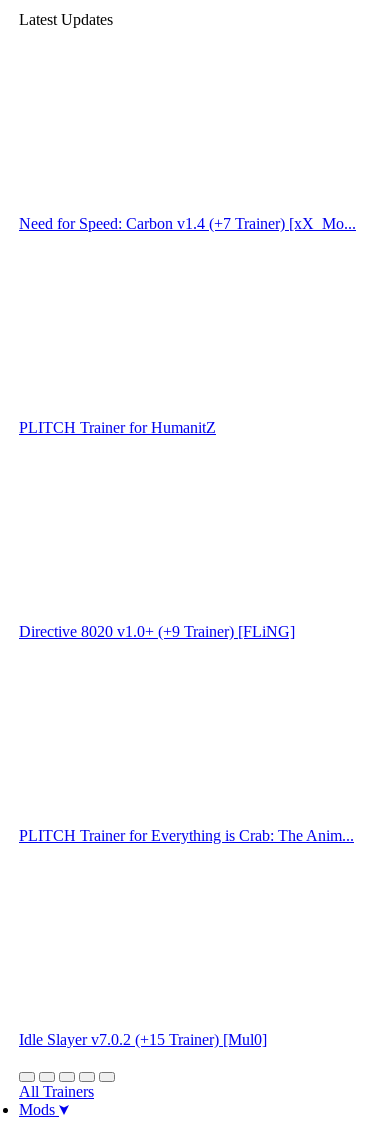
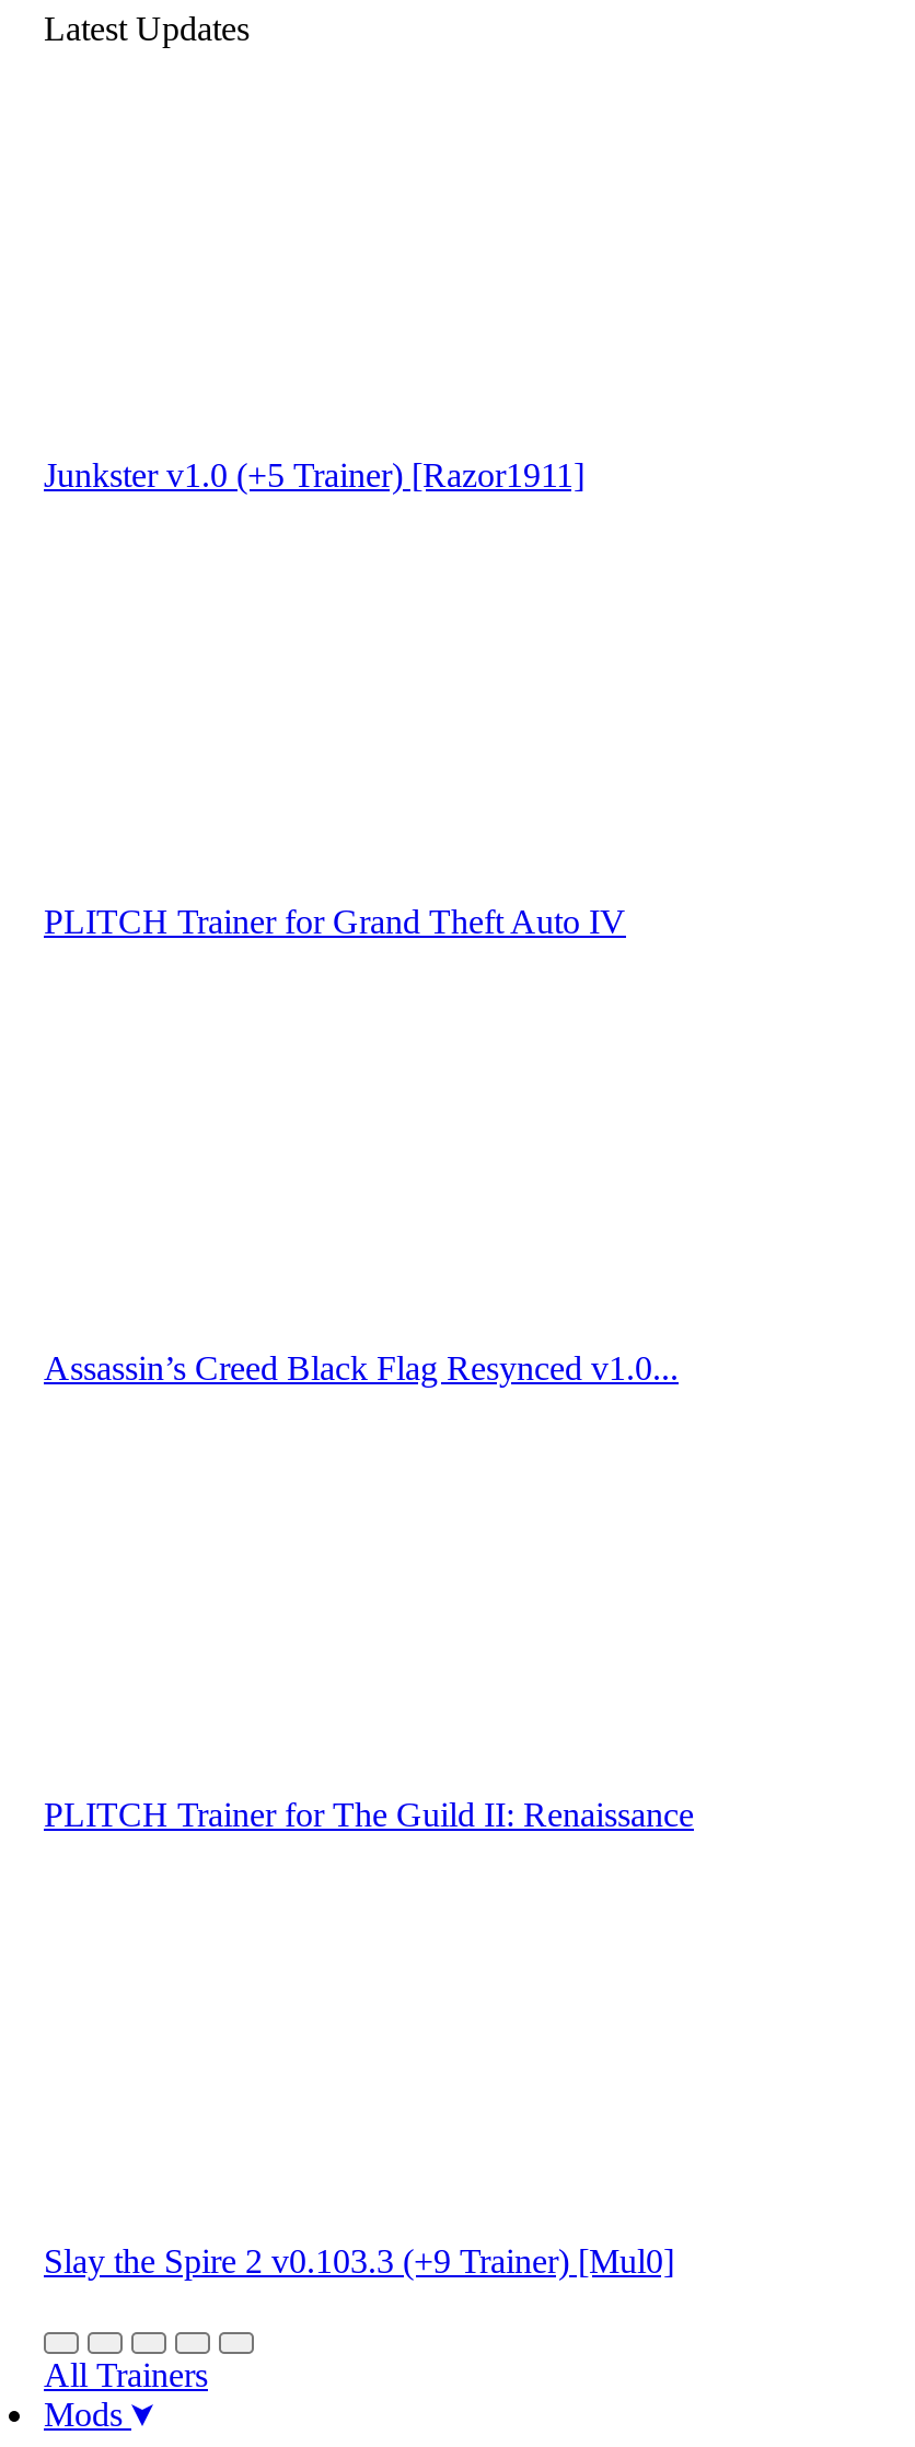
- Need for Speed: Carbon v1.4 (+7 Trainer) [xX_Mo...
+ Junkster v1.0 (+5 Trainer) [Razor1911]

- PLITCH Trainer for HumanitZ
+ PLITCH Trainer for Grand Theft Auto IV

- Directive 8020 v1.0+ (+9 Trainer) [FLiNG]
+ Assassin’s Creed Black Flag Resynced v1.0...

- PLITCH Trainer for Everything is Crab: The Anim...
+ PLITCH Trainer for The Guild II: Renaissance

- Idle Slayer v7.0.2 (+15 Trainer) [Mul0]
+ Slay the Spire 2 v0.103.3 (+9 Trainer) [Mul0]
